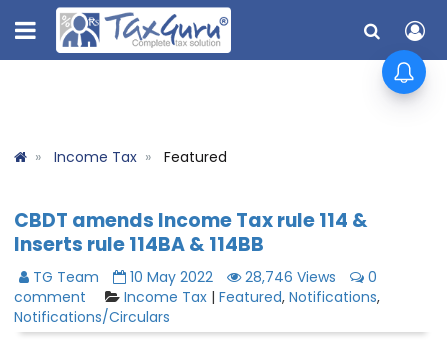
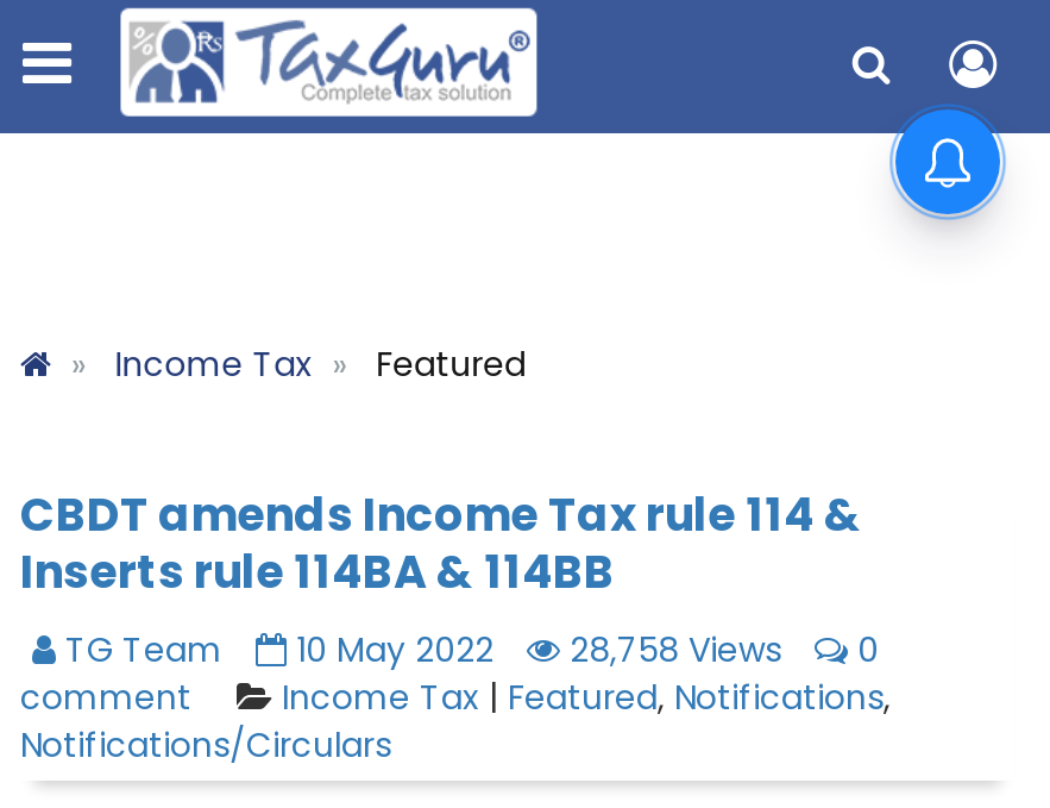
- TG Team 10 May 2022 28,746 Views 0
+ TG Team 10 May 2022 28,758 Views 0
